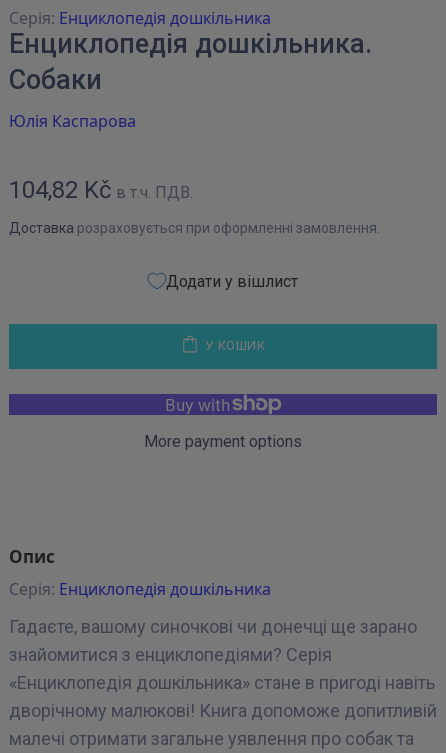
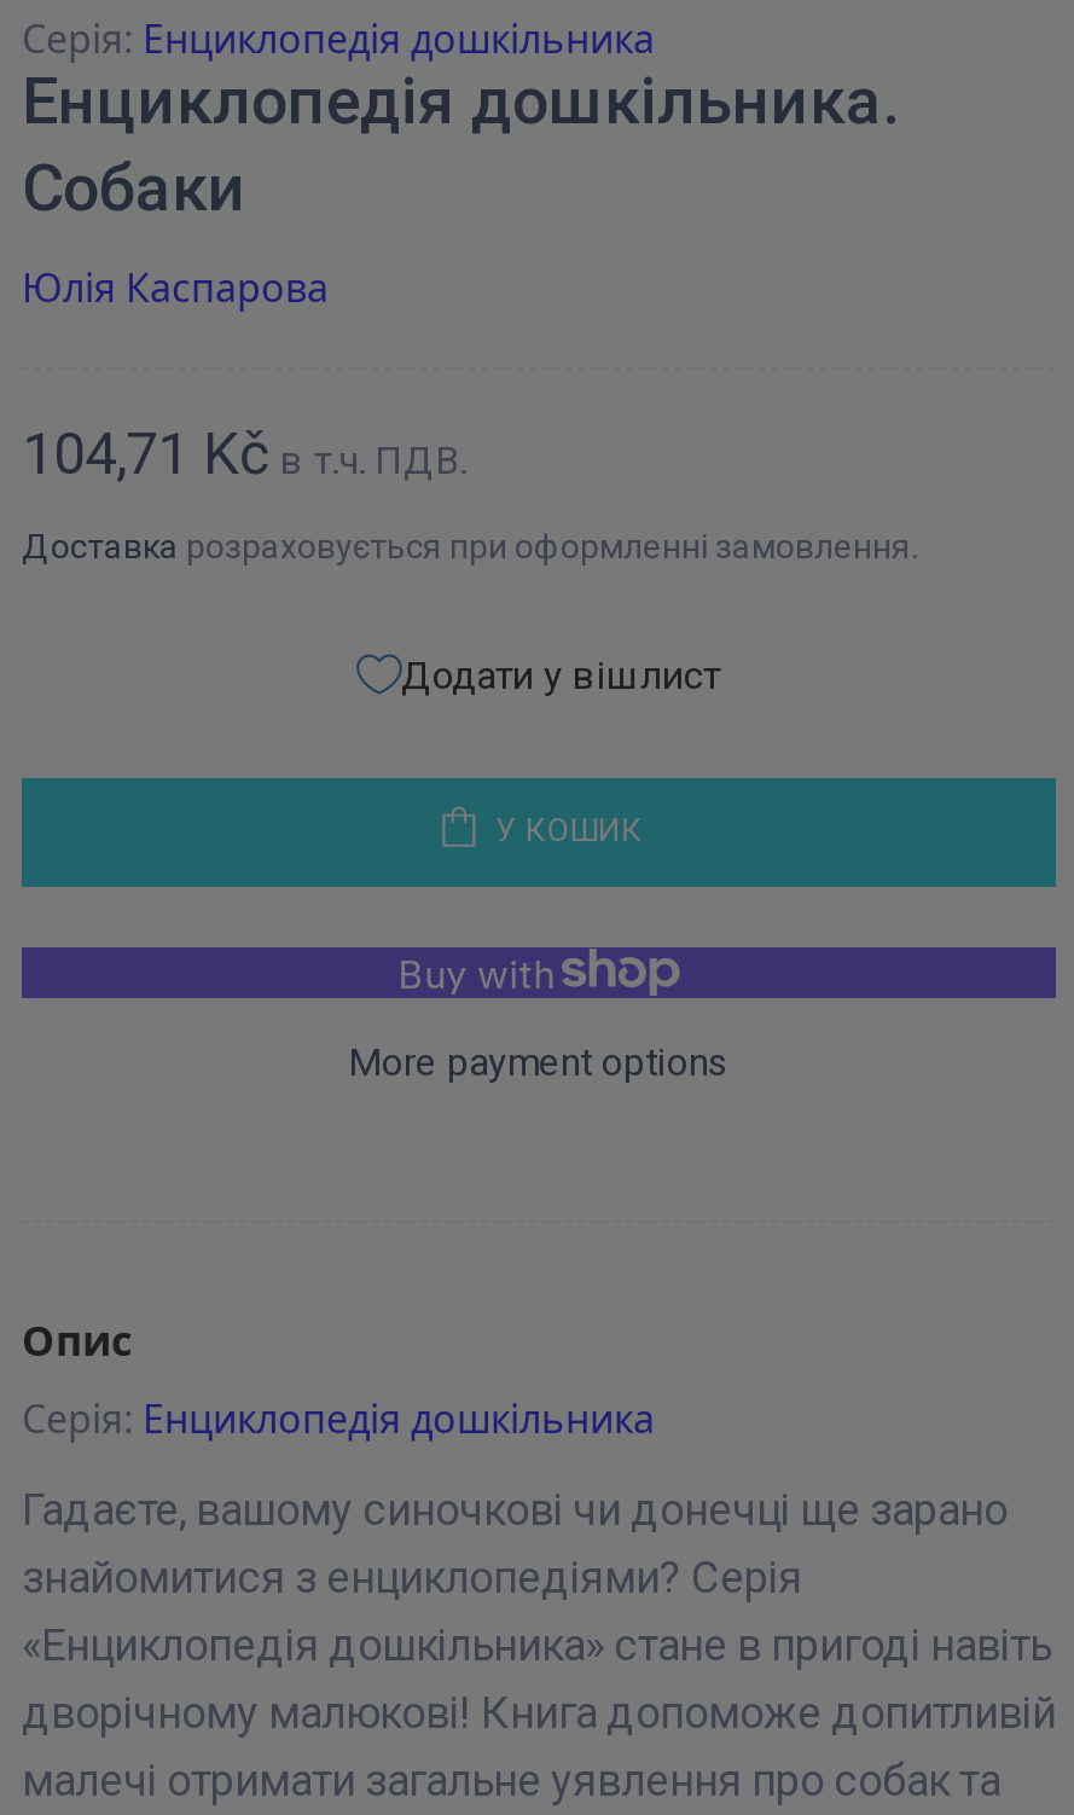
- 104,82 Kč в т.ч. ПДВ.
+ 104,71 Kč в т.ч. ПДВ.
